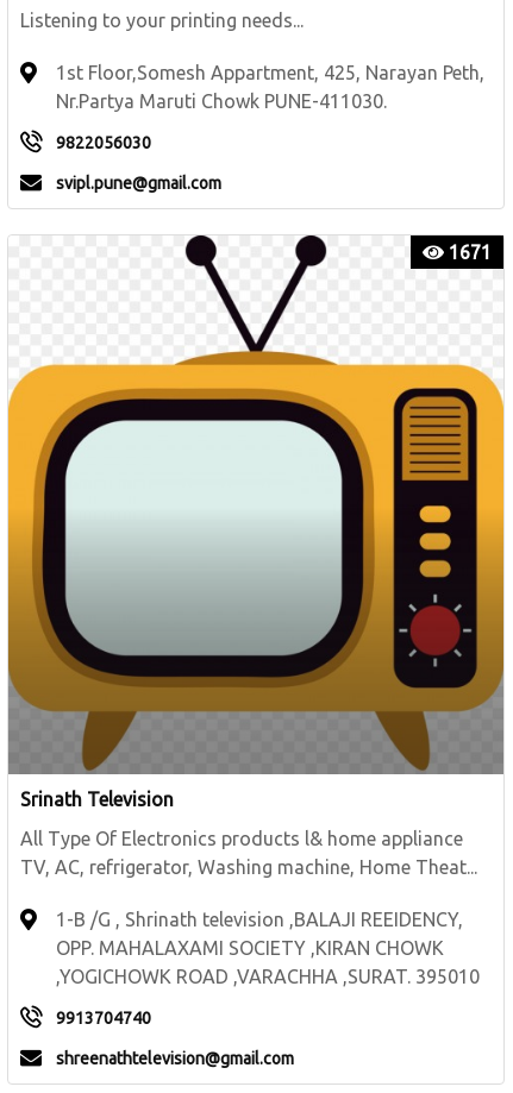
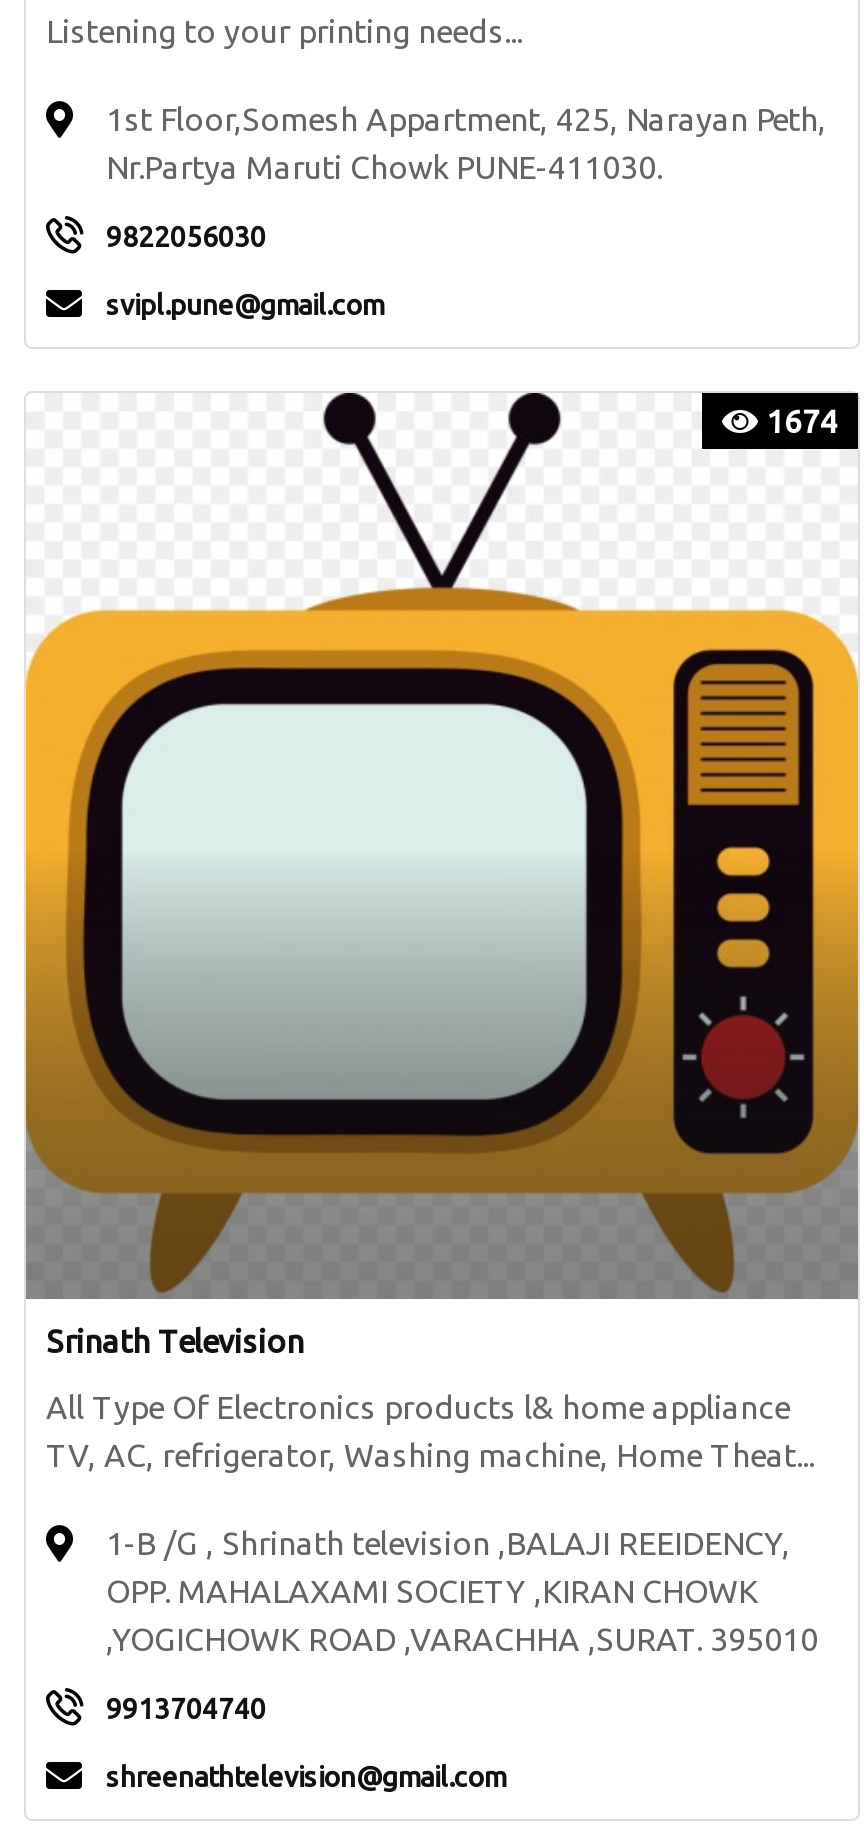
- 1671
+ 1674
